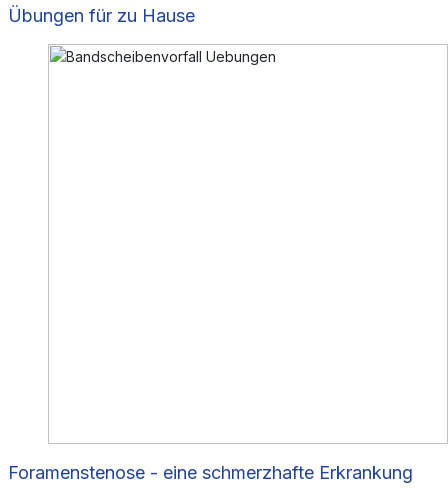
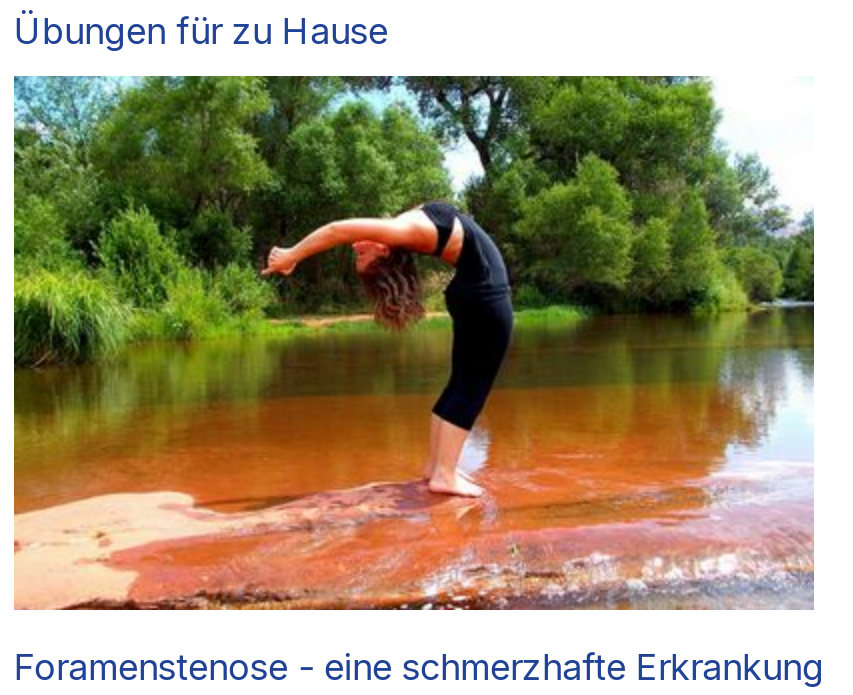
+ [image]
